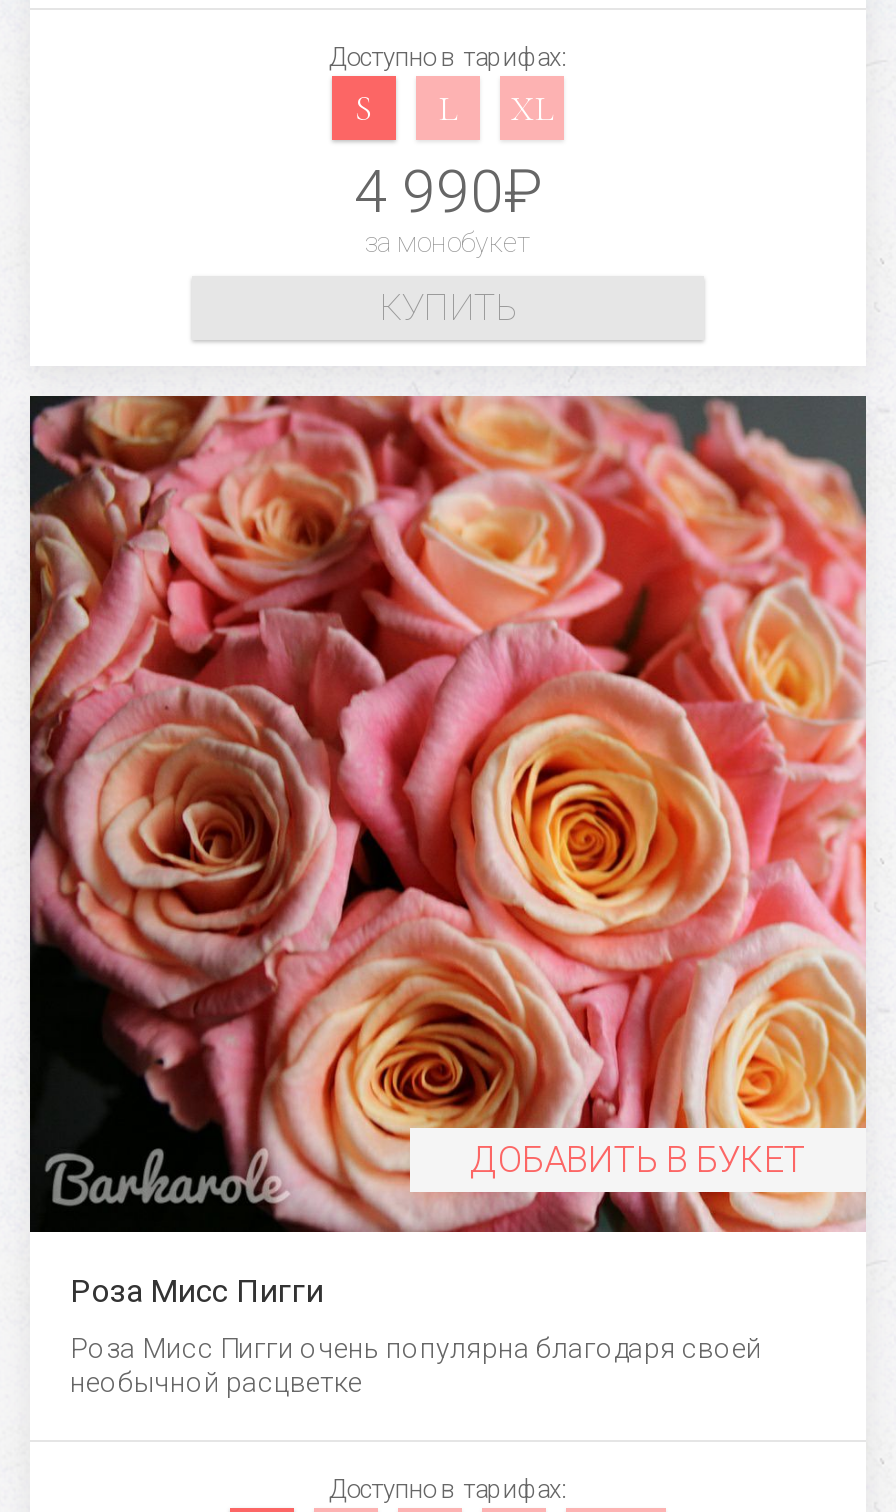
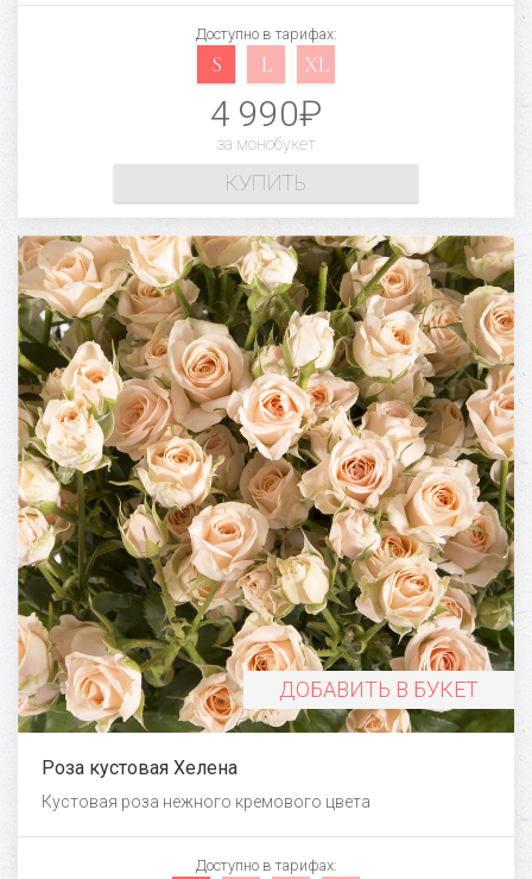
- [image]
- Роза Мисс Пигги
+ [image]
+ Роза кустовая Хелена

- Роза Мисс Пигги очень популярна благодаря своей
- необычной расцветке
+ Кустовая роза нежного кремового цвета
